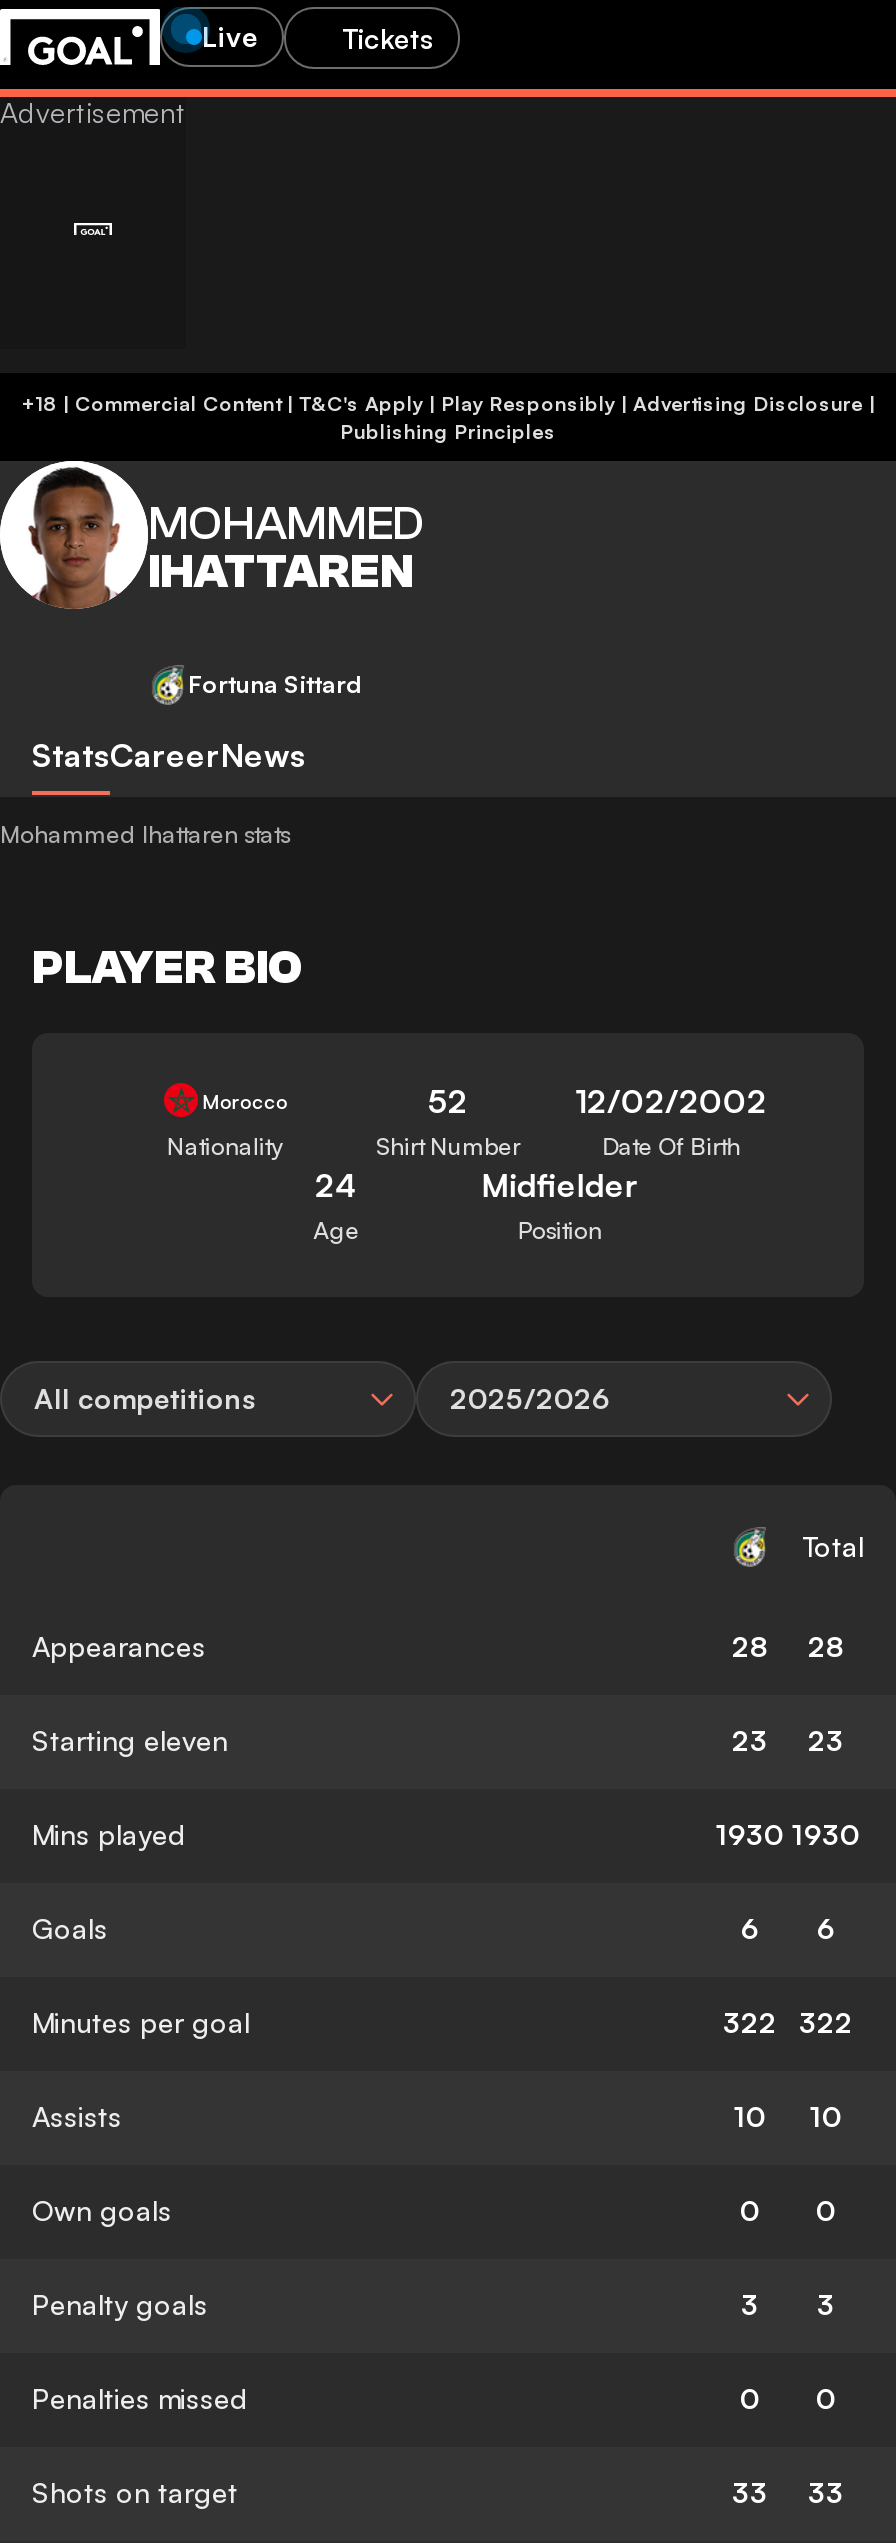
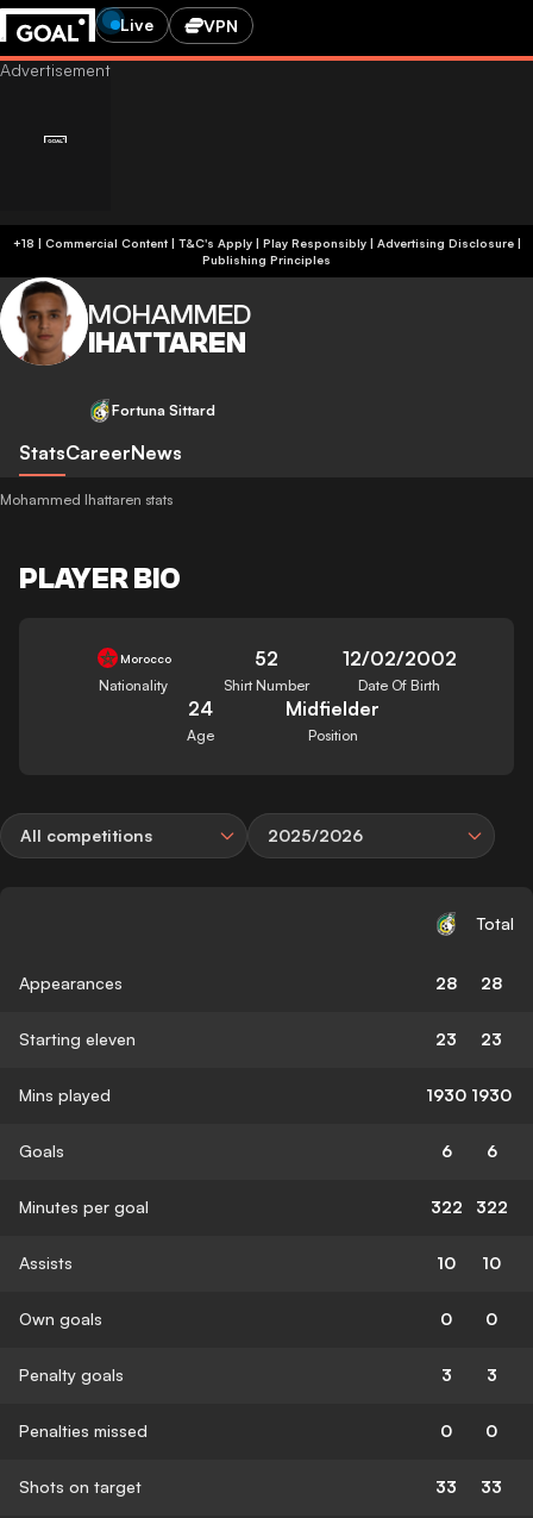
- Tickets
+ VPN
